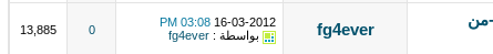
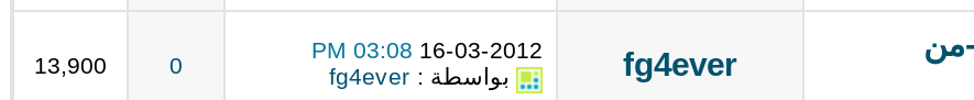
- 13,885
+ 13,900
